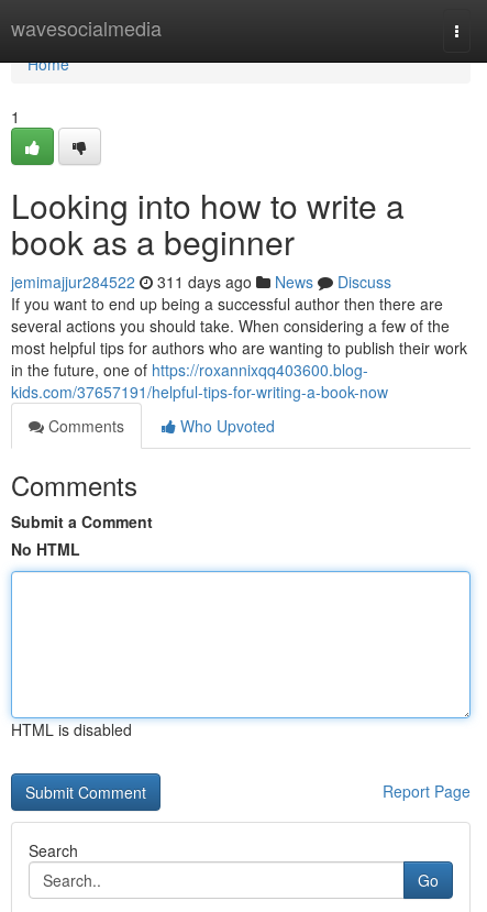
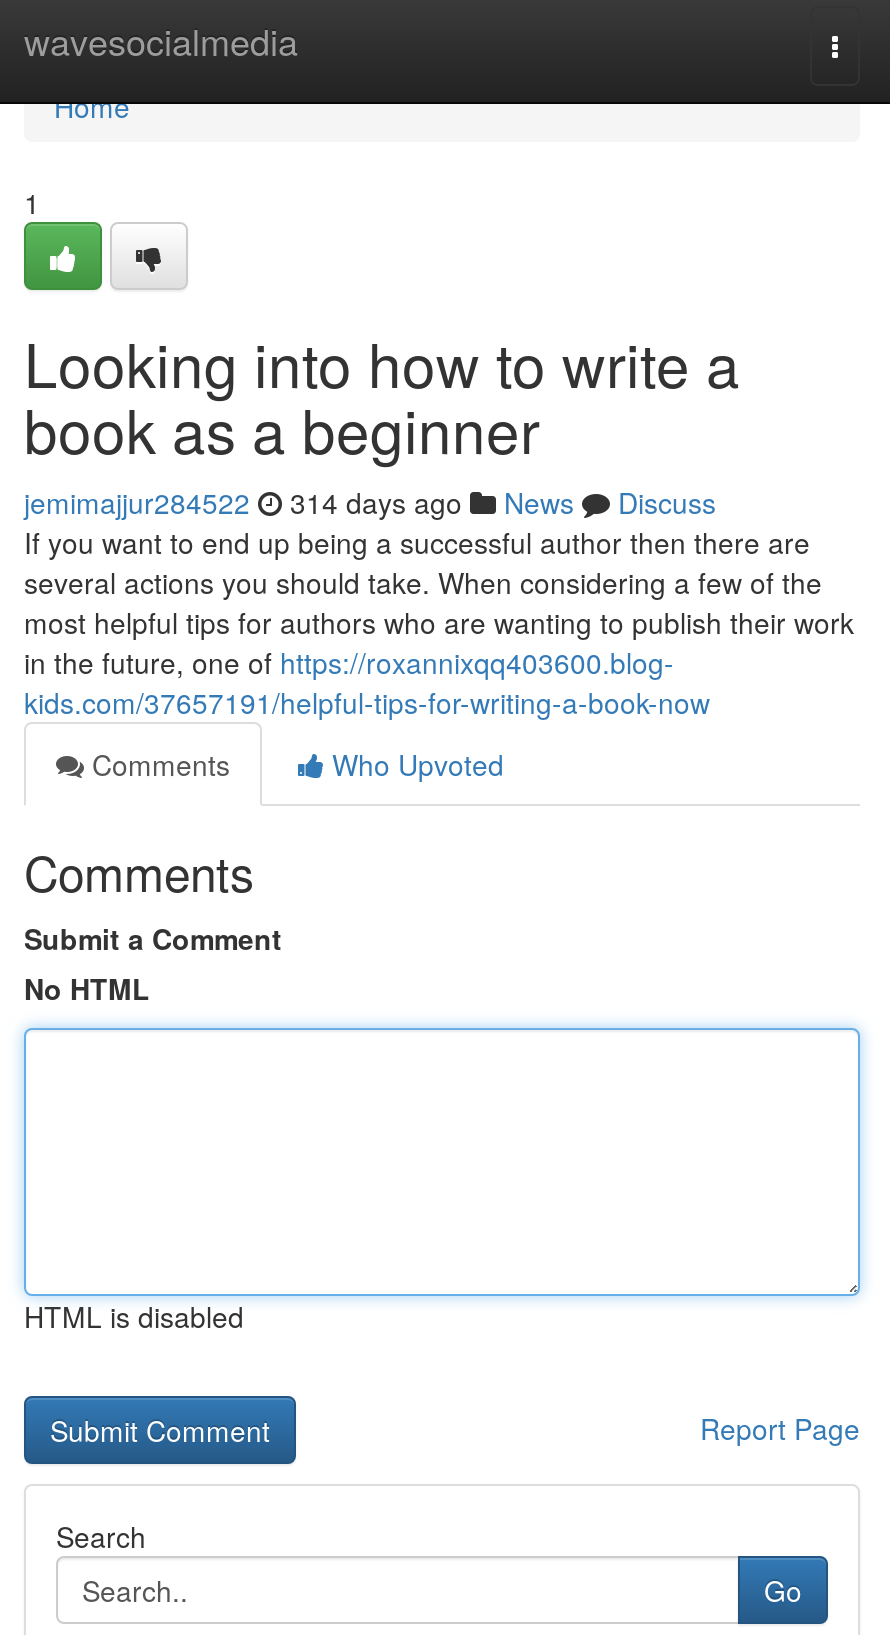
- jemimajjur284522 311 days ago News Discuss
+ jemimajjur284522 314 days ago News Discuss
